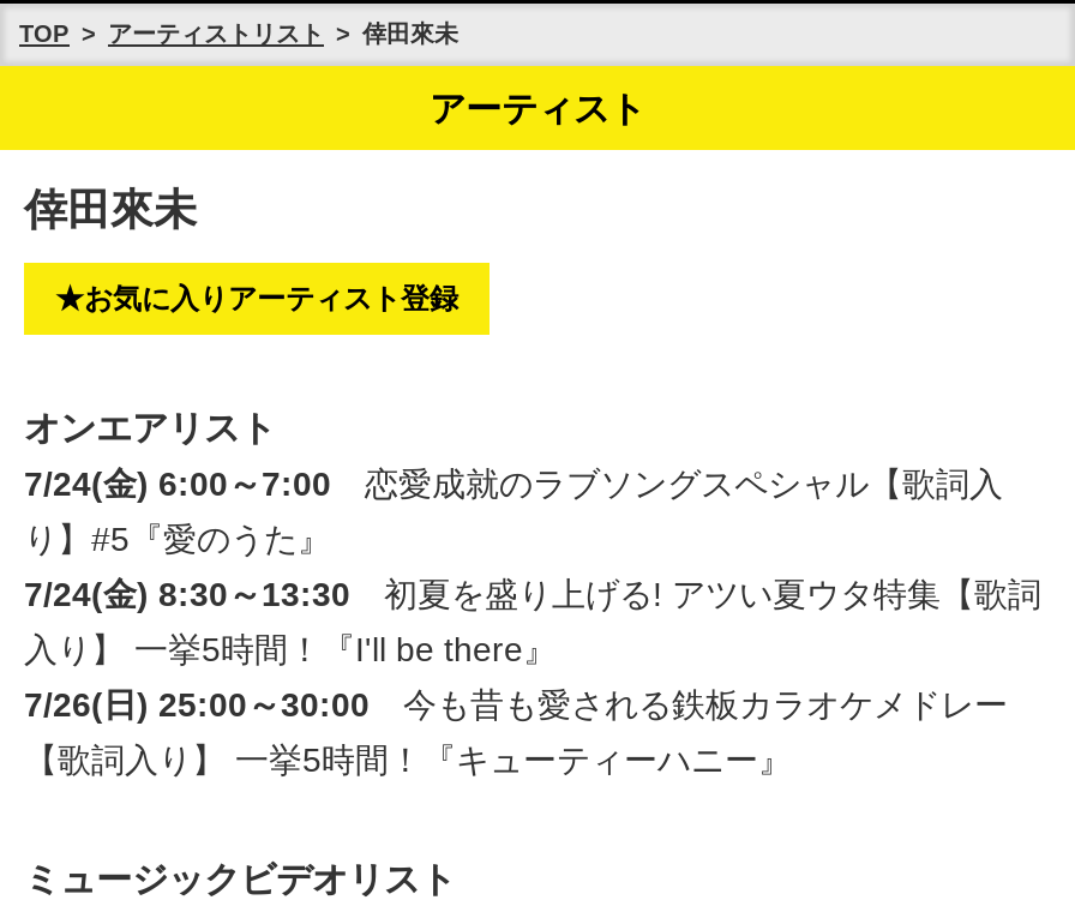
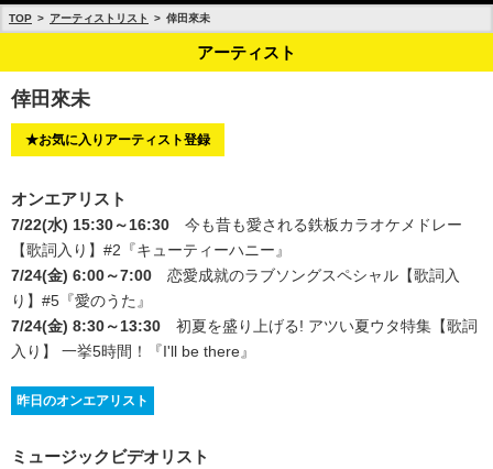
+ 7/22(水) 15:30～16:30
+ 【歌詞入り】#2『キューティーハニー』

- 7/26(日) 25:00～30:00
- 【歌詞入り】 一挙5時間！『キューティーハニー』
+ 昨日のオンエアリスト

moved up: 今も昔も愛される鉄板カラオケメドレー
